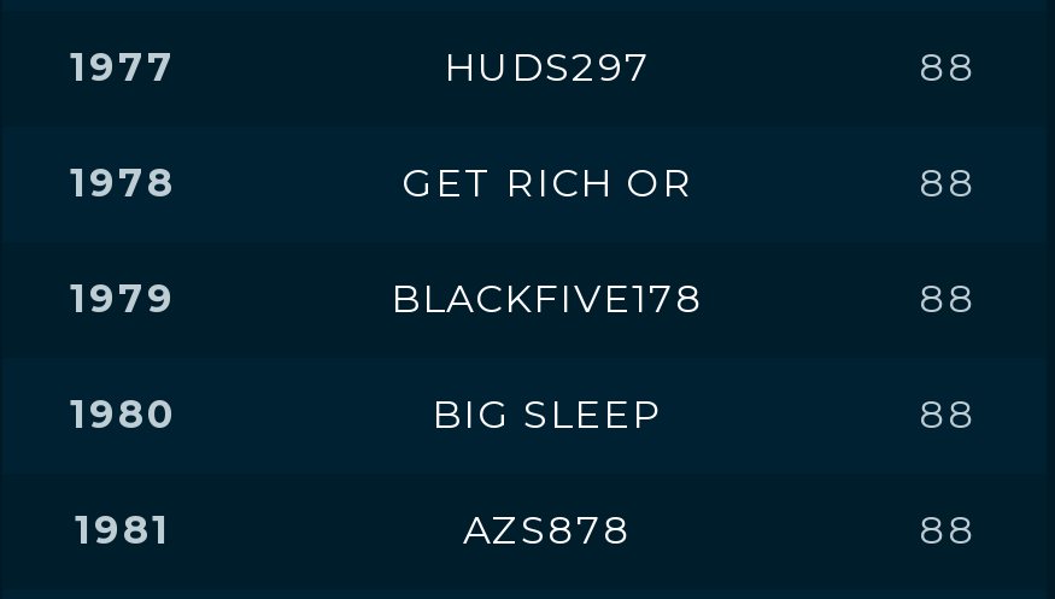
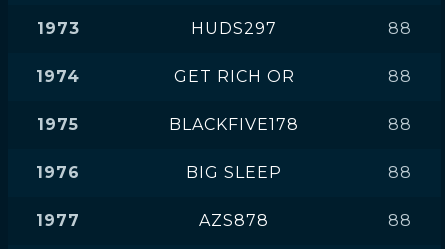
- 1977
+ 1973

- 1978
+ 1974

- 1979
+ 1975

- 1980
+ 1976

- 1981
+ 1977
